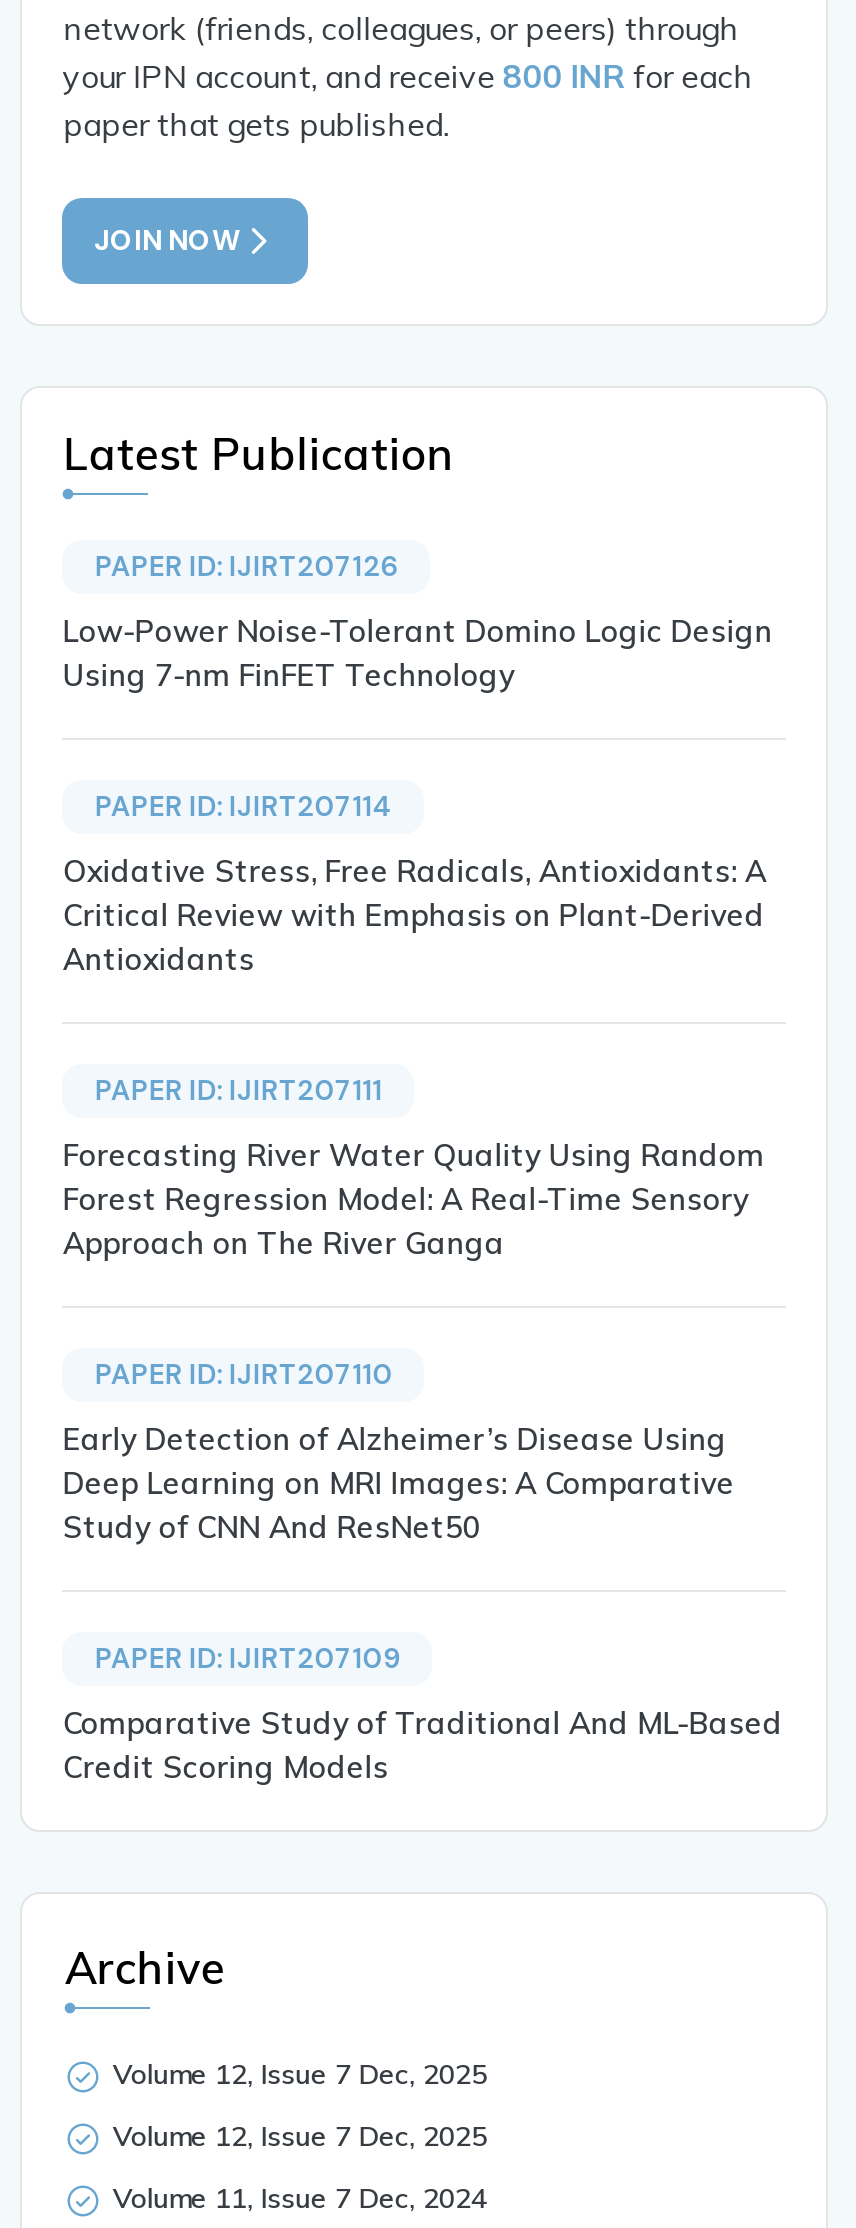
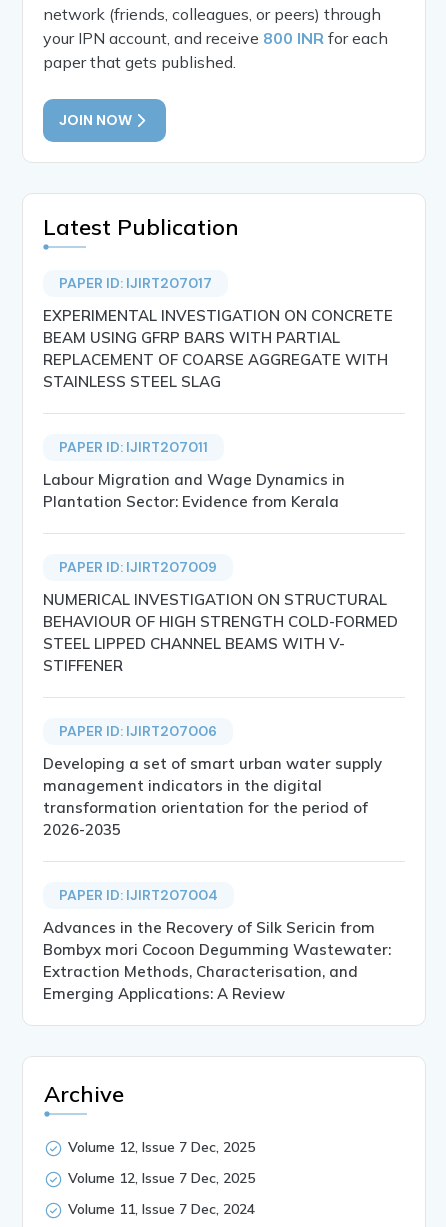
- PAPER ID: IJIRT207126
+ PAPER ID: IJIRT207017

- Low-Power Noise-Tolerant Domino Logic Design
- Using 7-nm FinFET Technology
+ EXPERIMENTAL INVESTIGATION ON CONCRETE
+ BEAM USING GFRP BARS WITH PARTIAL
+ REPLACEMENT OF COARSE AGGREGATE WITH
+ STAINLESS STEEL SLAG

- PAPER ID: IJIRT207114
+ PAPER ID: IJIRT207011

- Oxidative Stress, Free Radicals, Antioxidants: A
- Critical Review with Emphasis on Plant-Derived
- Antioxidants
+ Labour Migration and Wage Dynamics in
+ Plantation Sector: Evidence from Kerala

- PAPER ID: IJIRT207111
+ PAPER ID: IJIRT207009

- Forecasting River Water Quality Using Random
- Forest Regression Model: A Real-Time Sensory
- Approach on The River Ganga
+ NUMERICAL INVESTIGATION ON STRUCTURAL
+ BEHAVIOUR OF HIGH STRENGTH COLD-FORMED
+ STEEL LIPPED CHANNEL BEAMS WITH V-
+ STIFFENER

- PAPER ID: IJIRT207110
+ PAPER ID: IJIRT207006

- Early Detection of Alzheimer’s Disease Using
- Deep Learning on MRI Images: A Comparative
- Study of CNN And ResNet50
+ Developing a set of smart urban water supply
+ management indicators in the digital
+ transformation orientation for the period of
+ 2026-2035

- PAPER ID: IJIRT207109
+ PAPER ID: IJIRT207004

- Comparative Study of Traditional And ML-Based
- Credit Scoring Models
+ Advances in the Recovery of Silk Sericin from
+ Bombyx mori Cocoon Degumming Wastewater:
+ Extraction Methods, Characterisation, and
+ Emerging Applications: A Review
